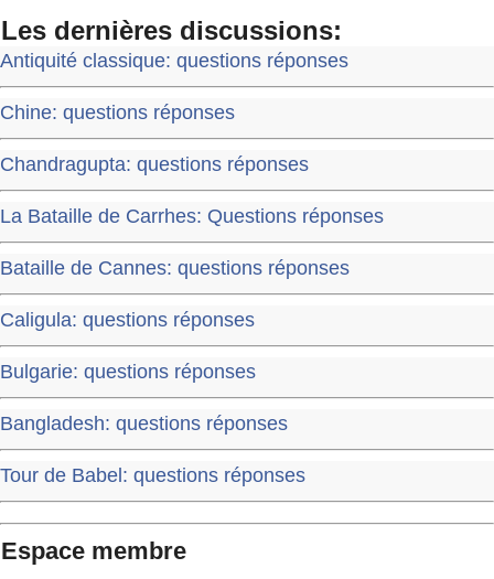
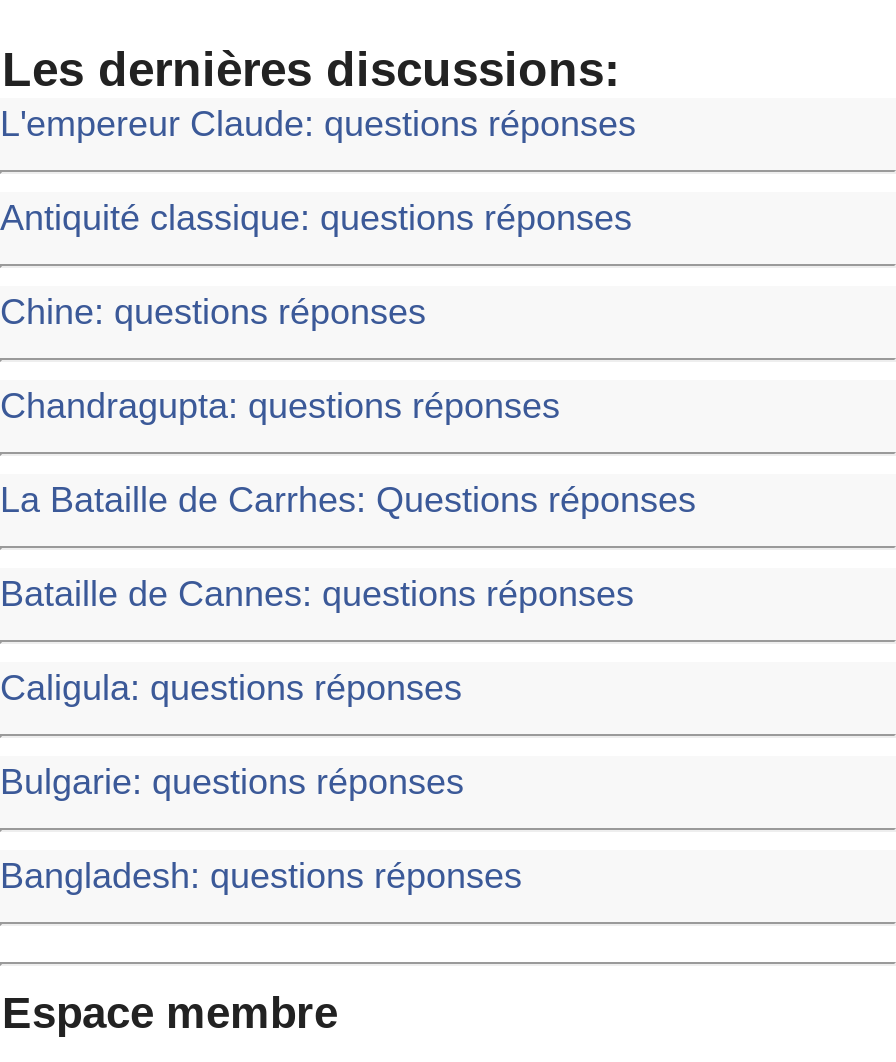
+ L'empereur Claude: questions réponses

moved down: Antiquité classique: questions réponses | Chine: questions réponses | Chandragupta: questions réponses | La Bataille de Carrhes: Questions réponses | Bataille de Cannes: questions réponses | Caligula: questions réponses | Bulgarie: questions réponses | Bangladesh: questions réponses

- Tour de Babel: questions réponses
